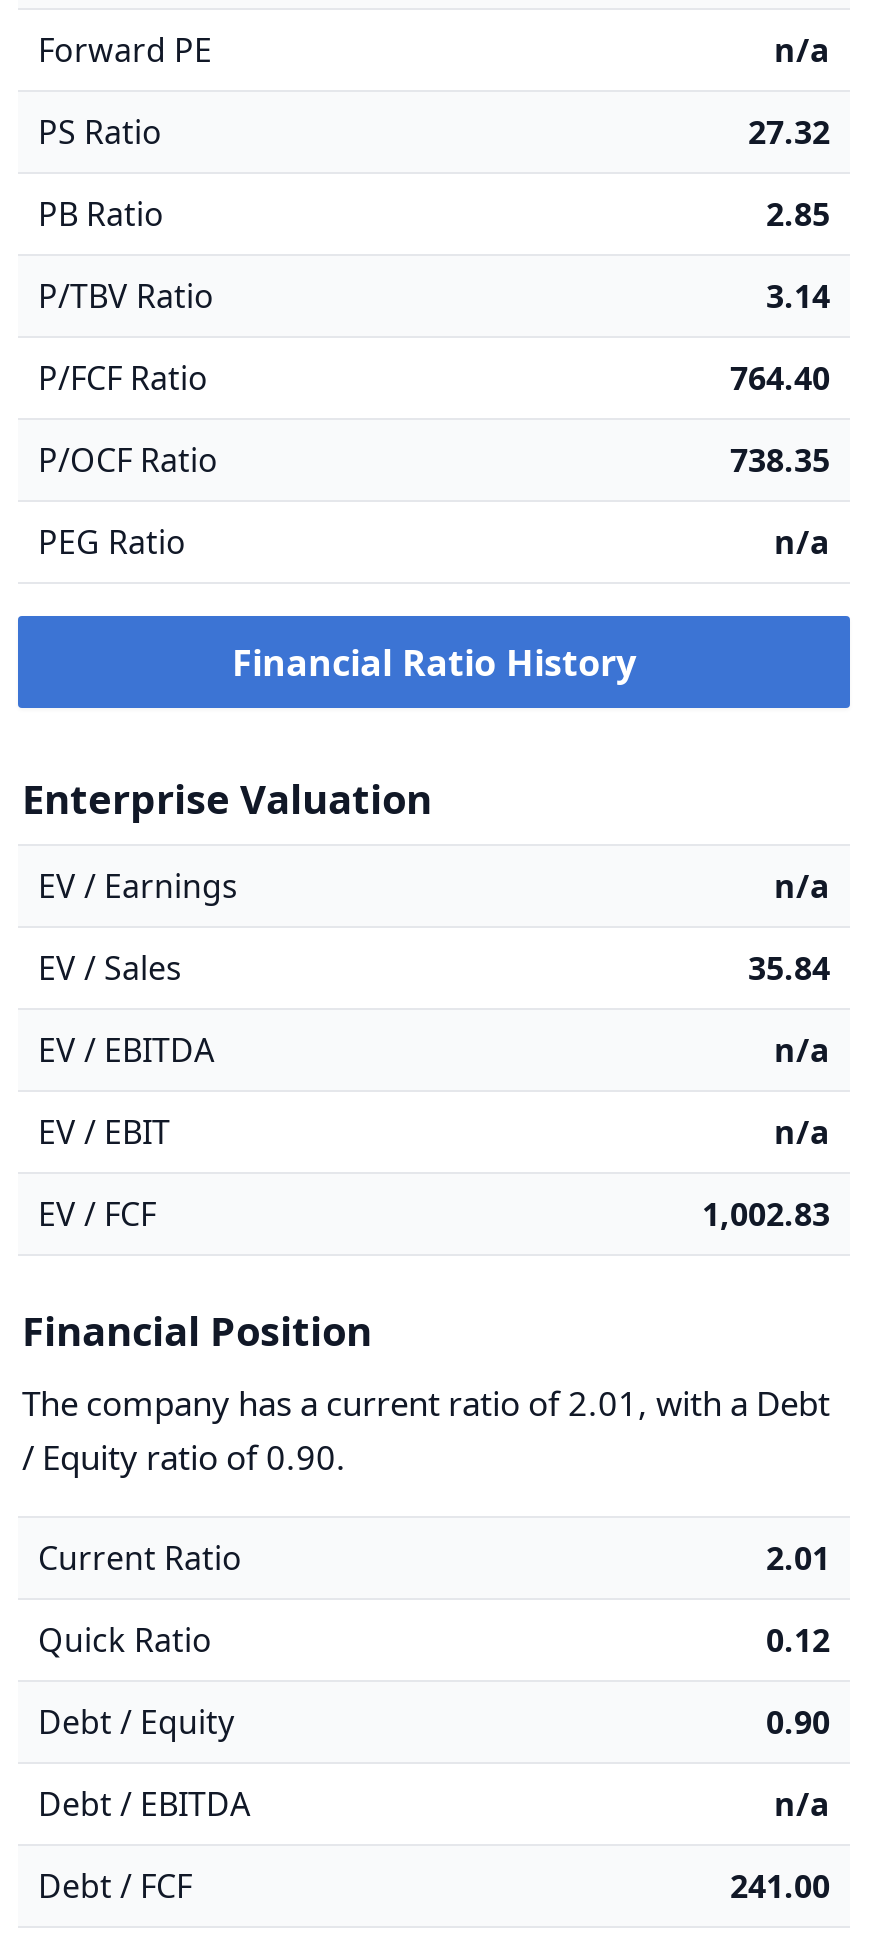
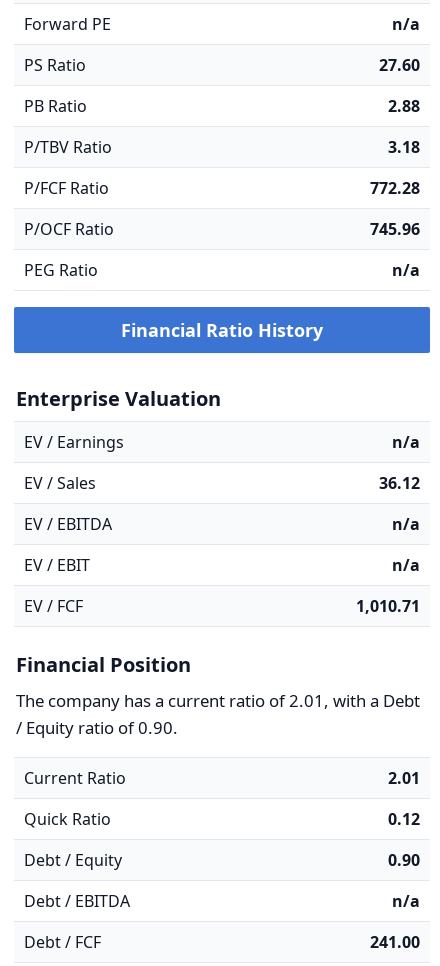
- 27.32
+ 27.60

- 2.85
+ 2.88

- 3.14
+ 3.18

- 764.40
+ 772.28

- 738.35
+ 745.96

- 35.84
+ 36.12

- 1,002.83
+ 1,010.71
